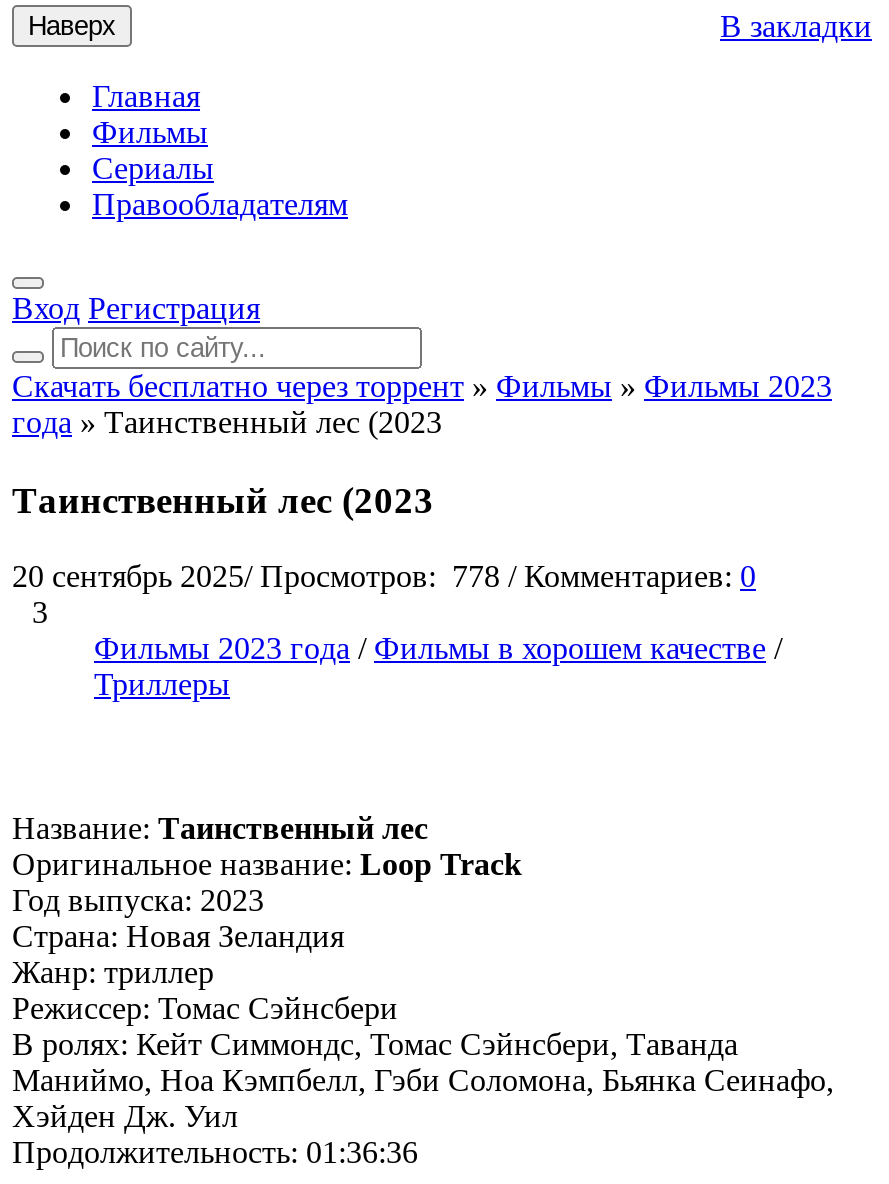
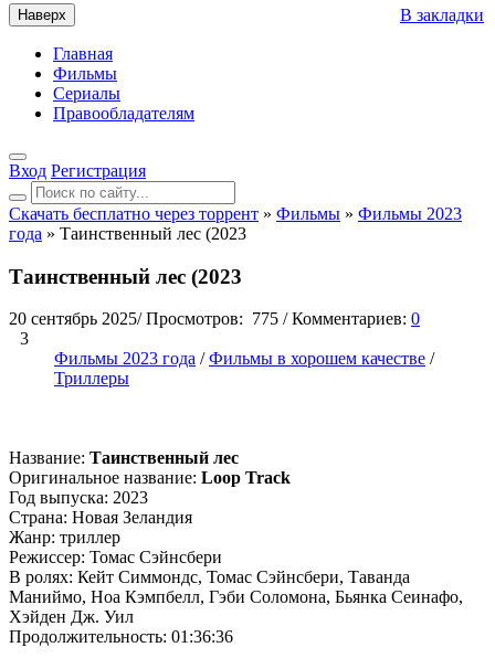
- 20 сентябрь 2025/ Просмотров: 778 / Комментариев: 0
+ 20 сентябрь 2025/ Просмотров: 775 / Комментариев: 0
